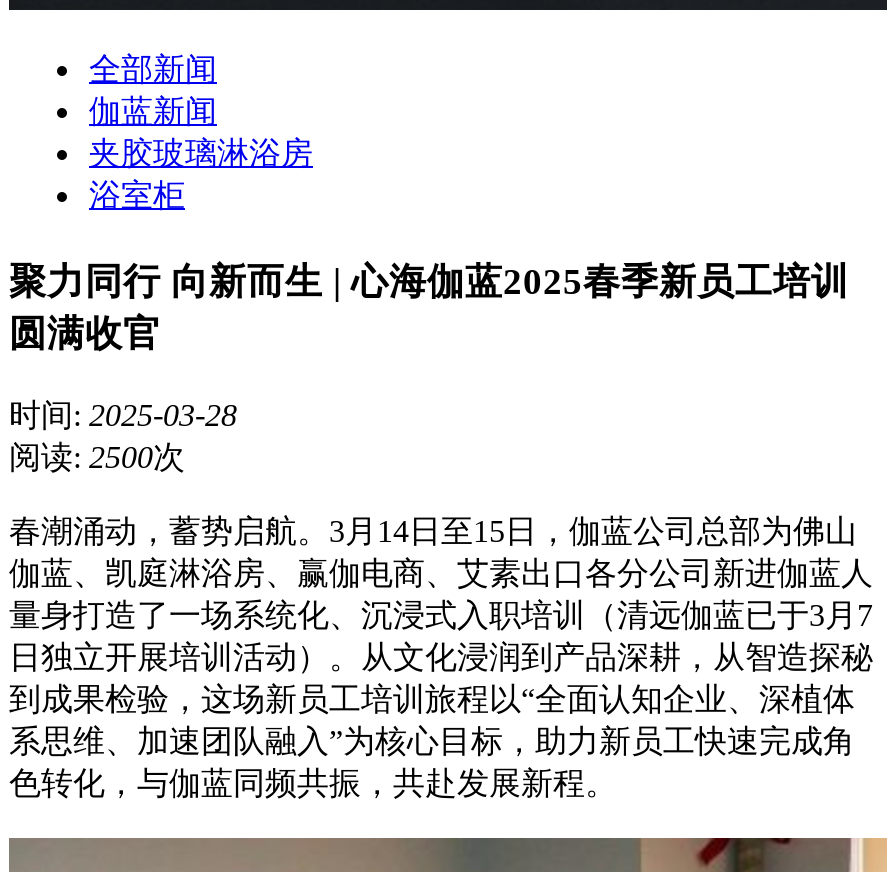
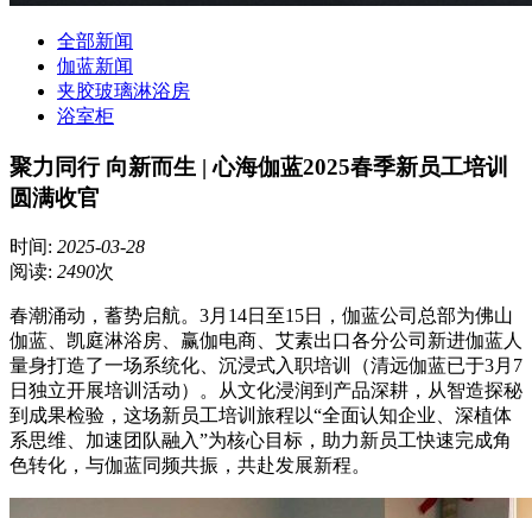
- 阅读: 2500次
+ 阅读: 2490次
